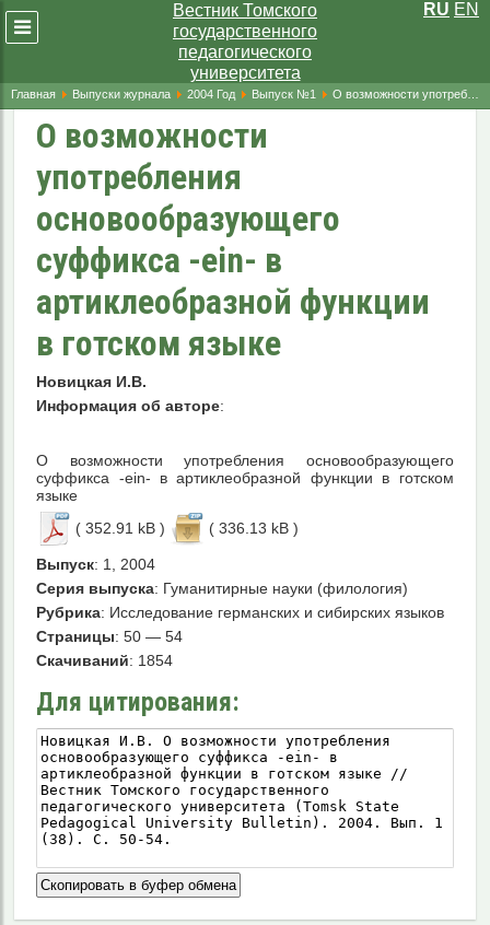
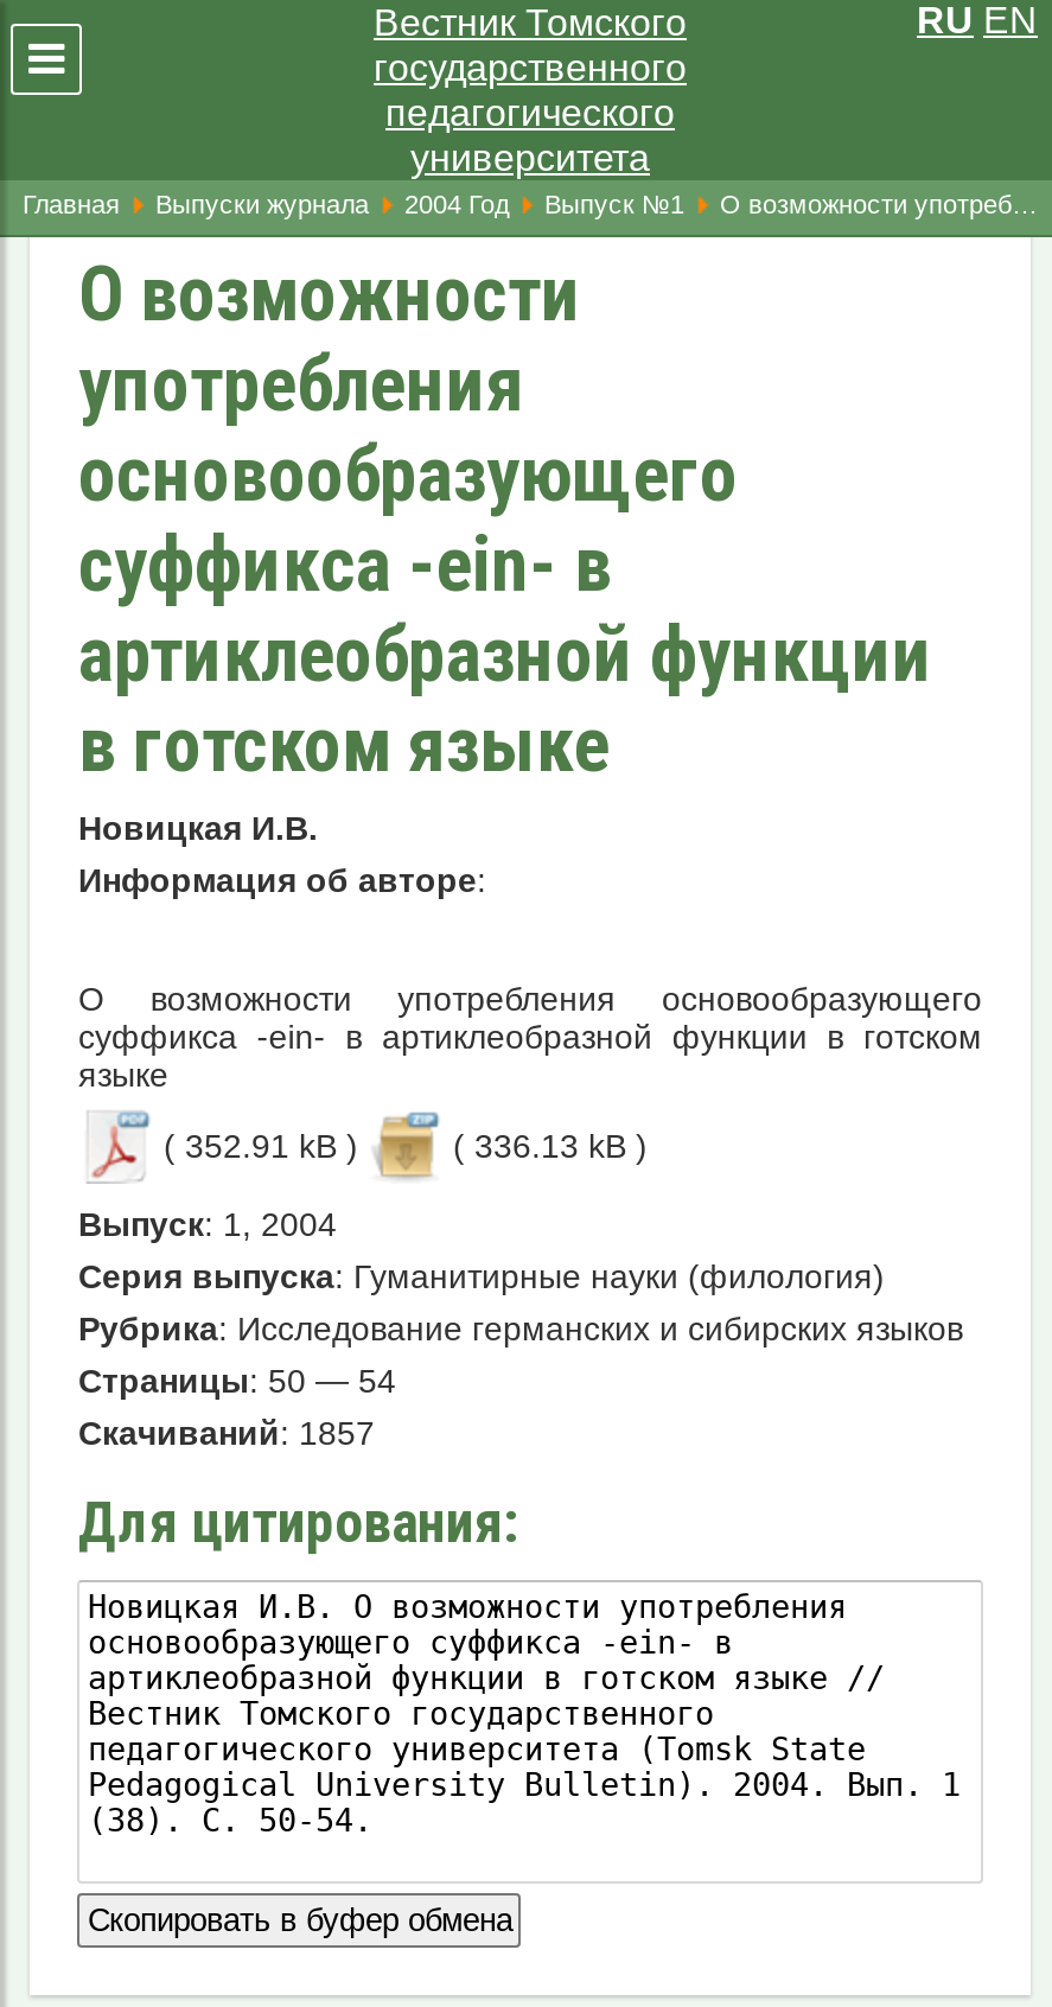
- Скачиваний: 1854
+ Скачиваний: 1857
